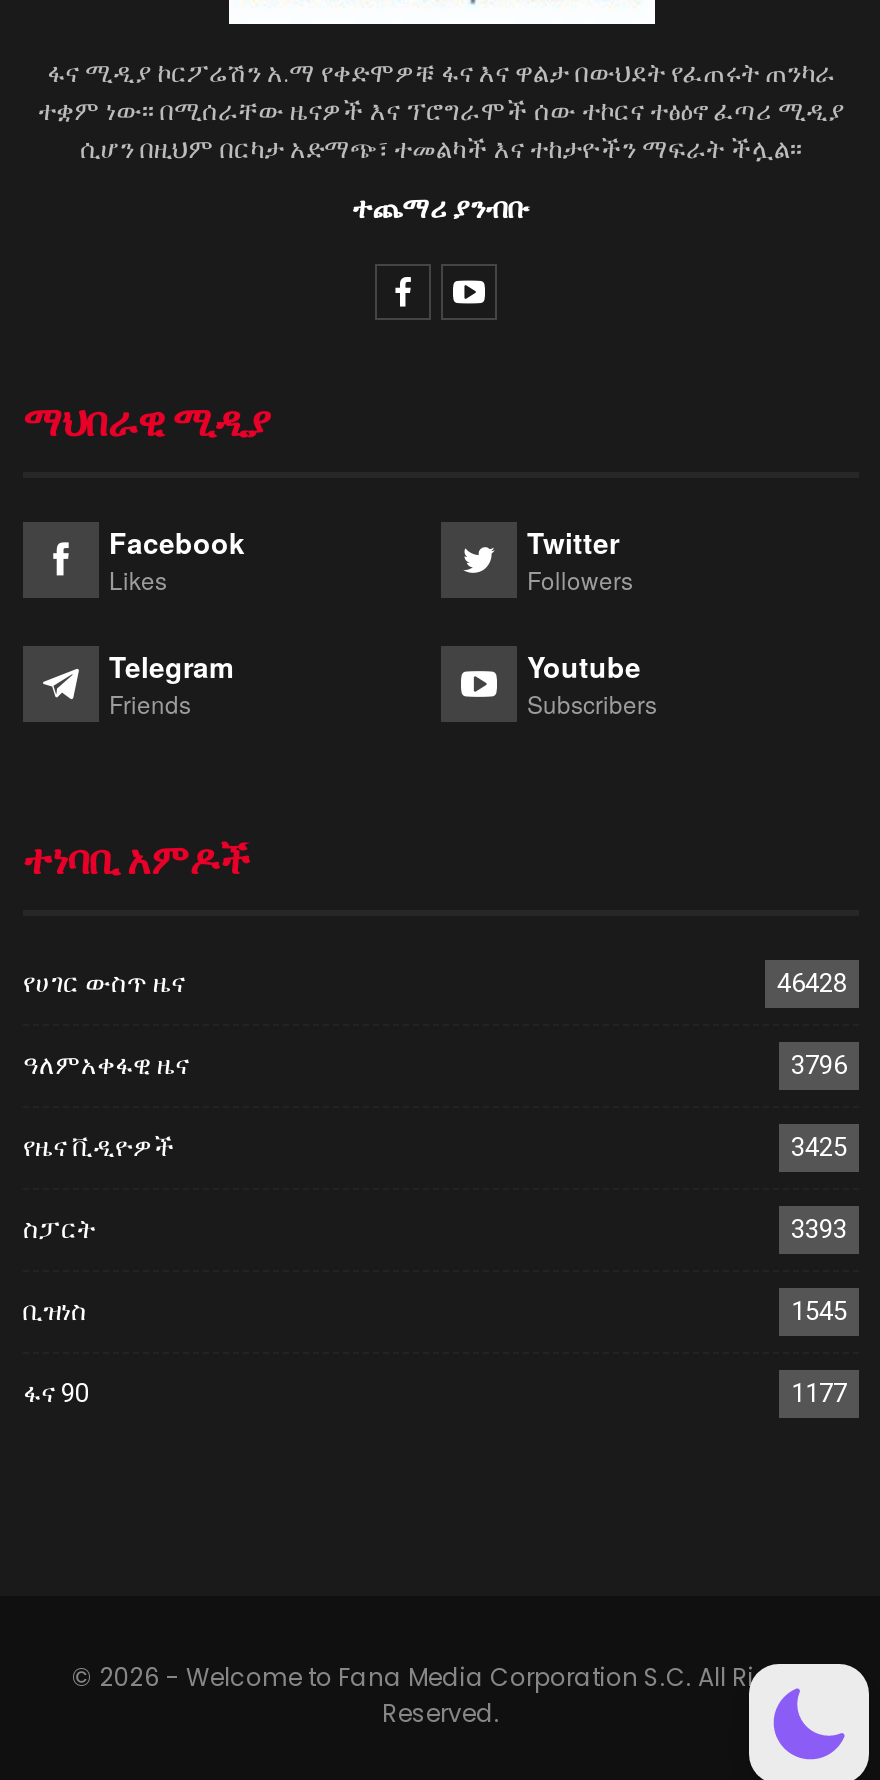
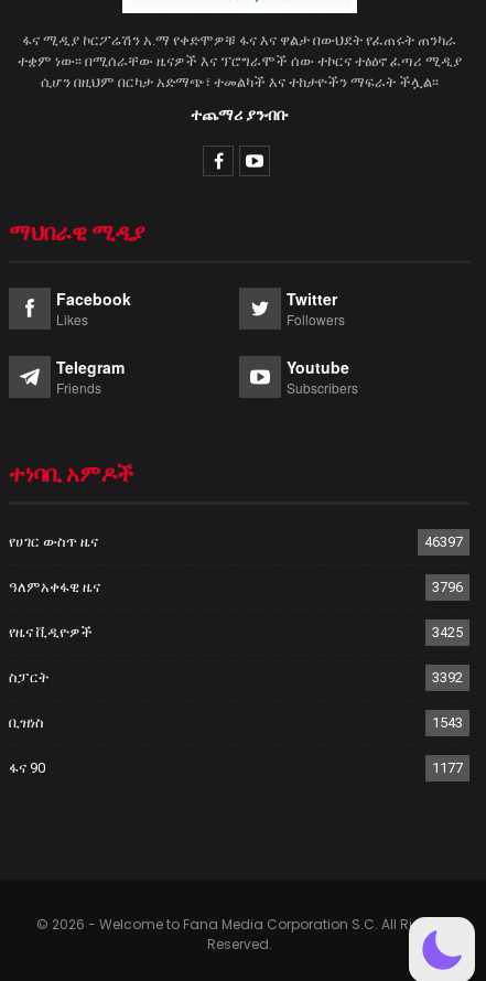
- 46428
+ 46397

- 3393
+ 3392

- 1545
+ 1543
